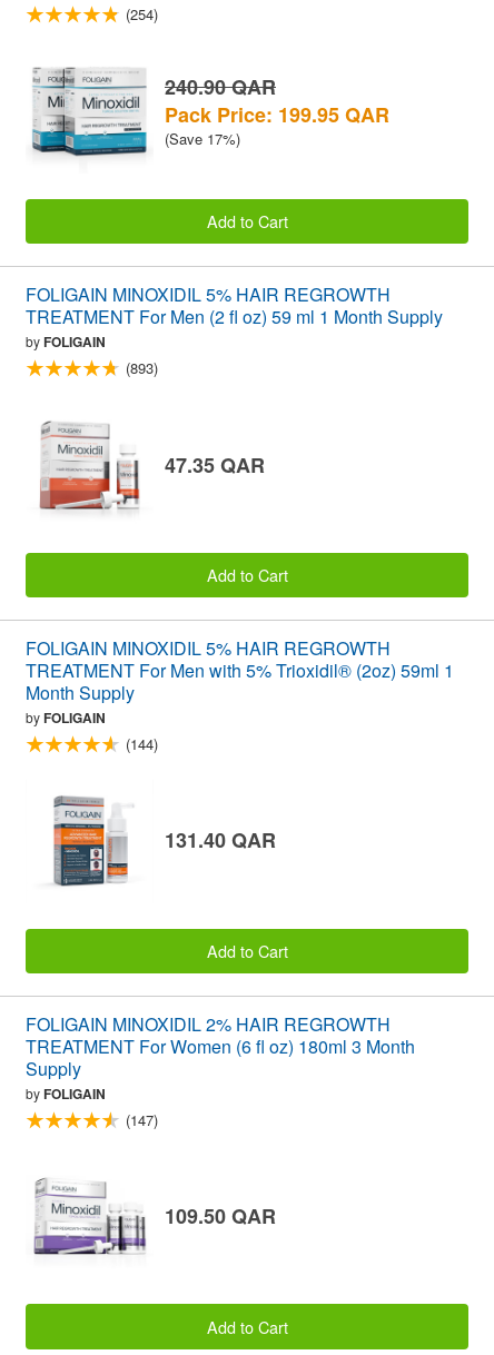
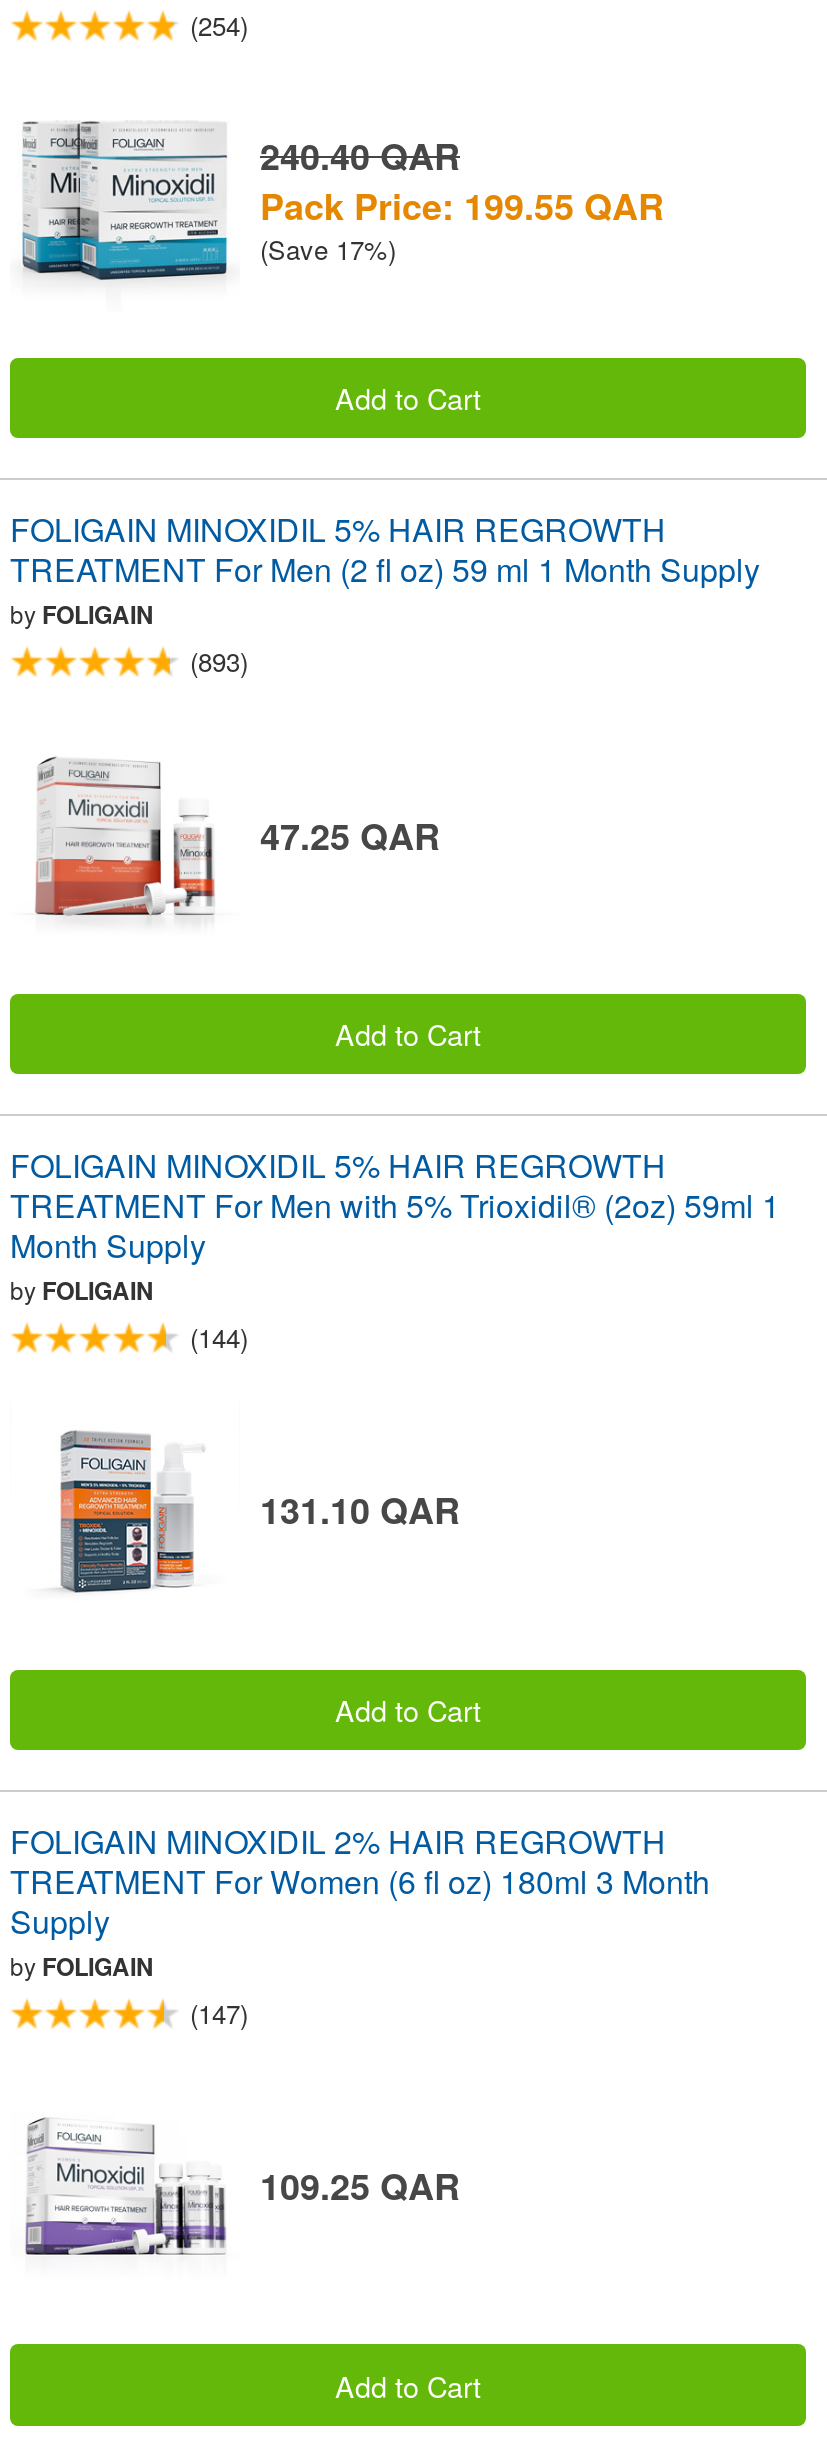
- 240.90 QAR
+ 240.40 QAR

- Pack Price: 199.95 QAR
+ Pack Price: 199.55 QAR

- 47.35 QAR
+ 47.25 QAR

- 131.40 QAR
+ 131.10 QAR

- 109.50 QAR
+ 109.25 QAR
